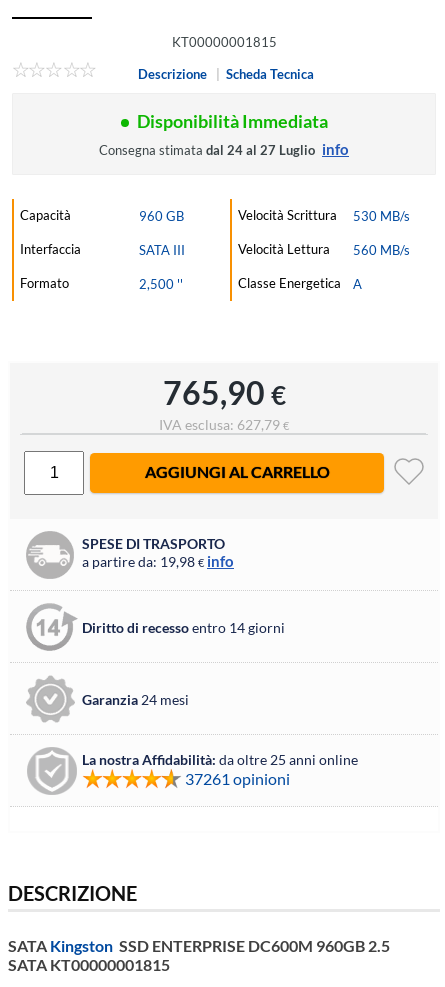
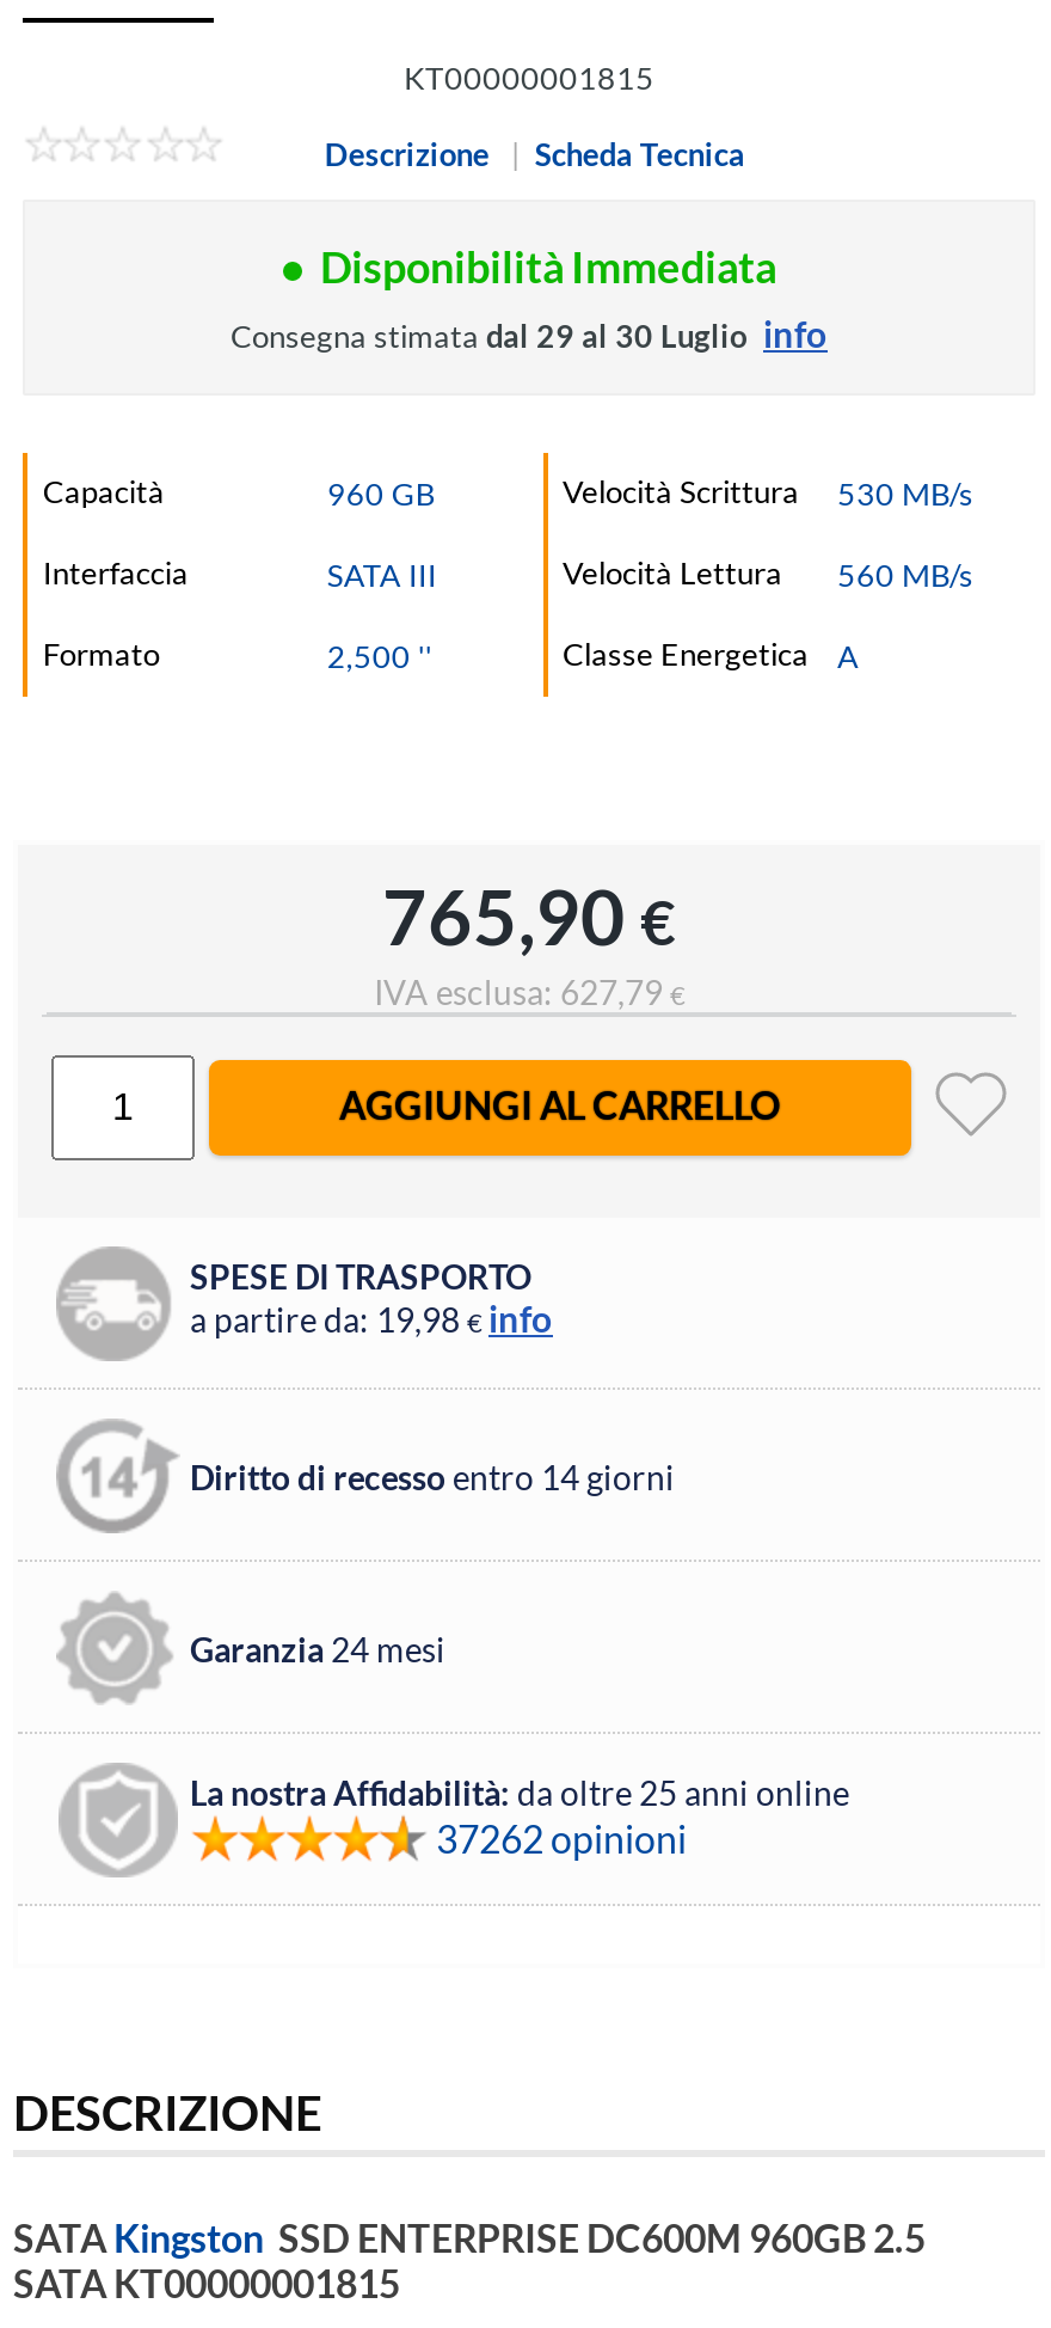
- Consegna stimata dal 24 al 27 Luglio info
+ Consegna stimata dal 29 al 30 Luglio info

- 37261 opinioni
+ 37262 opinioni
